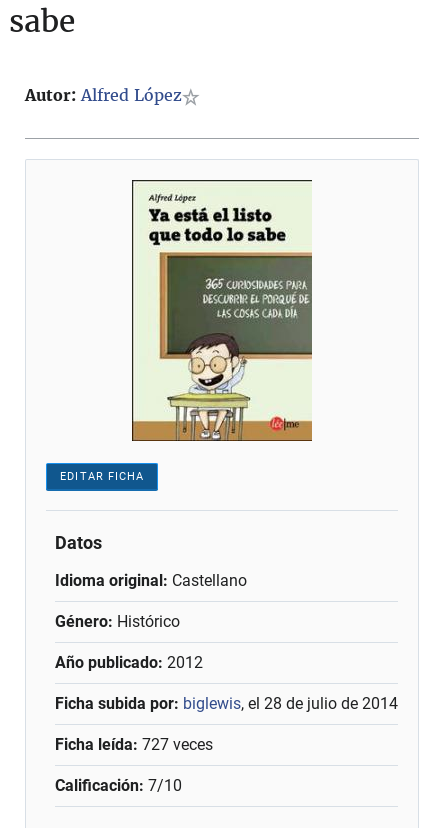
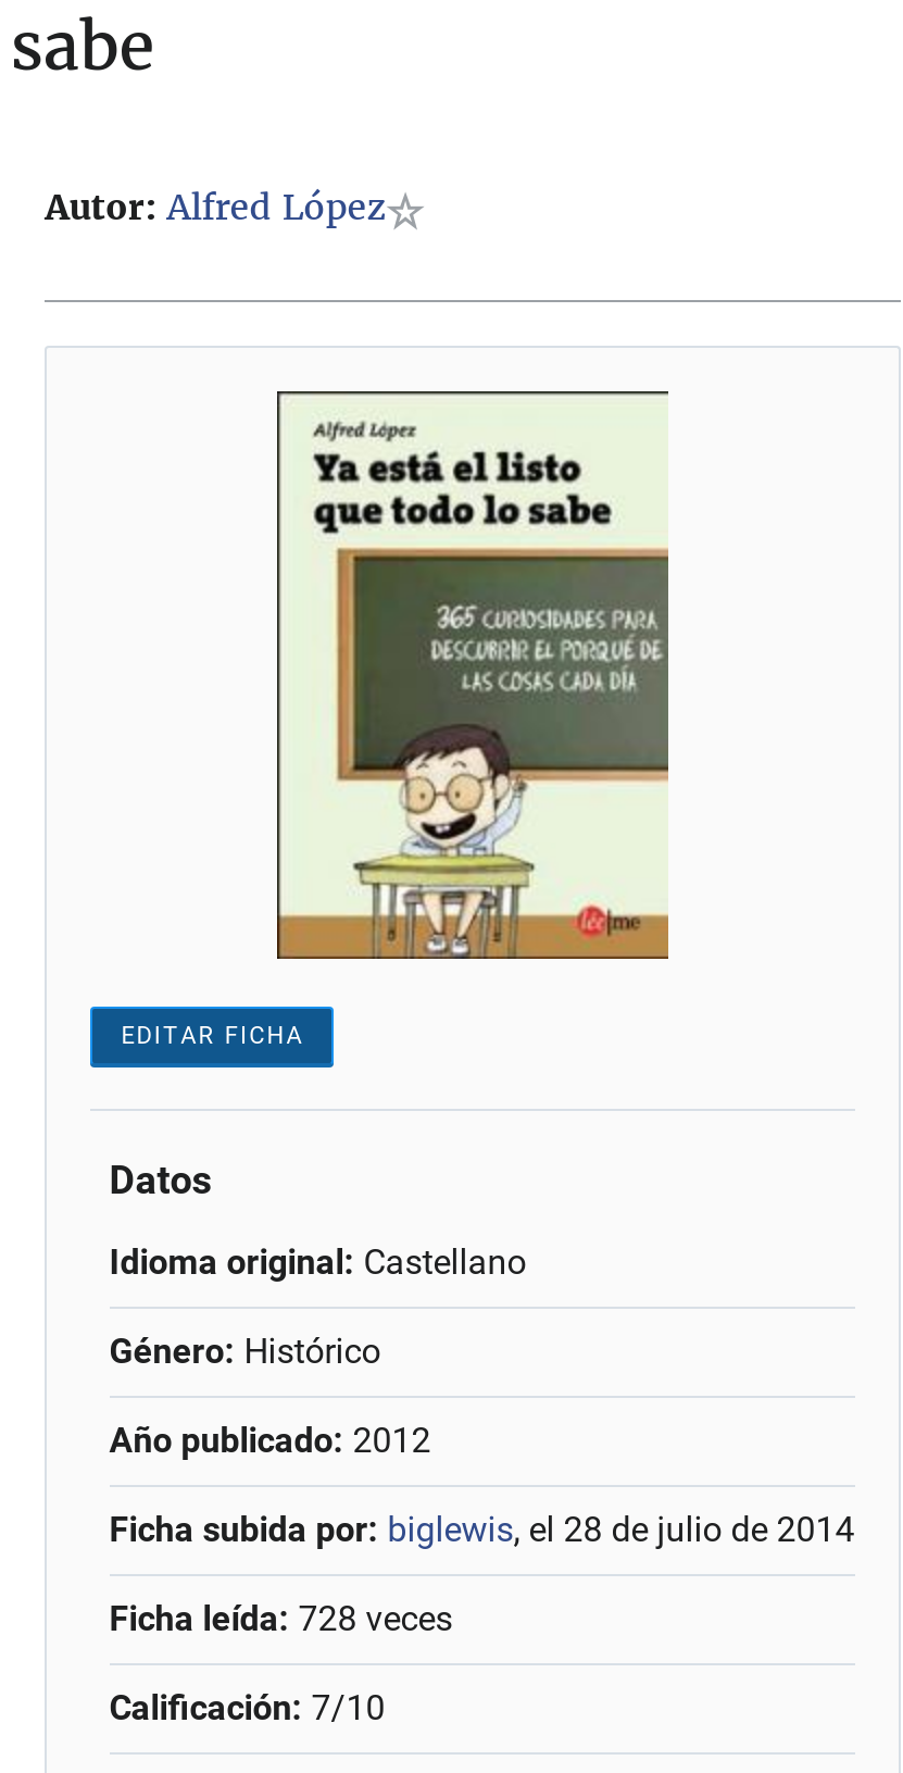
- Ficha leída: 727 veces
+ Ficha leída: 728 veces
